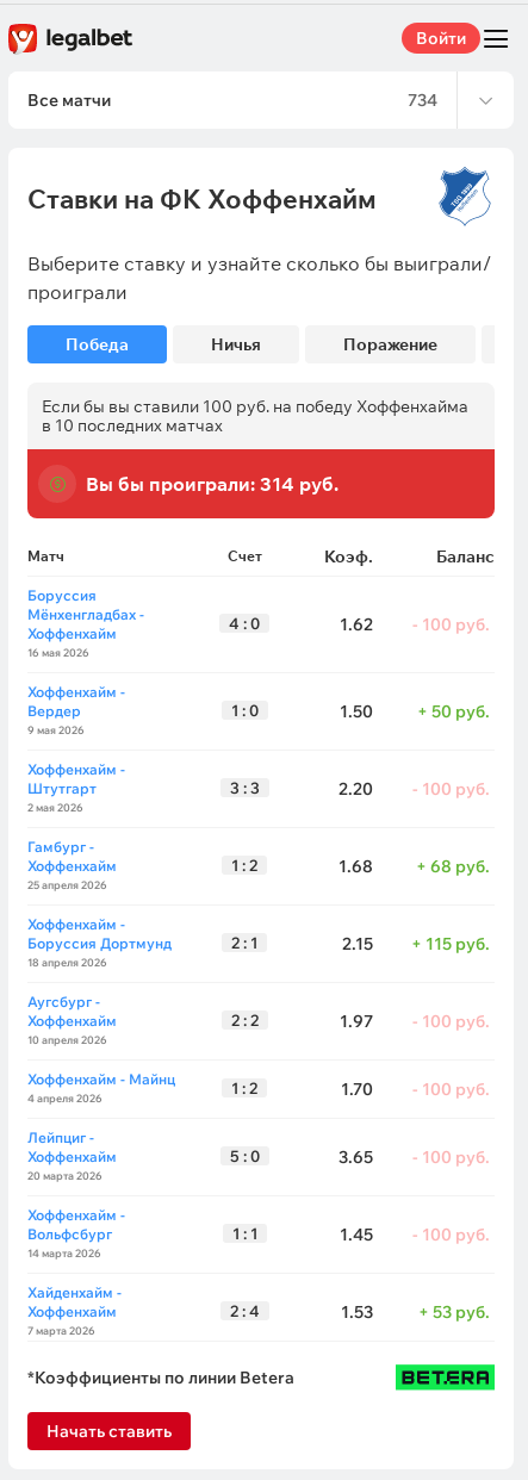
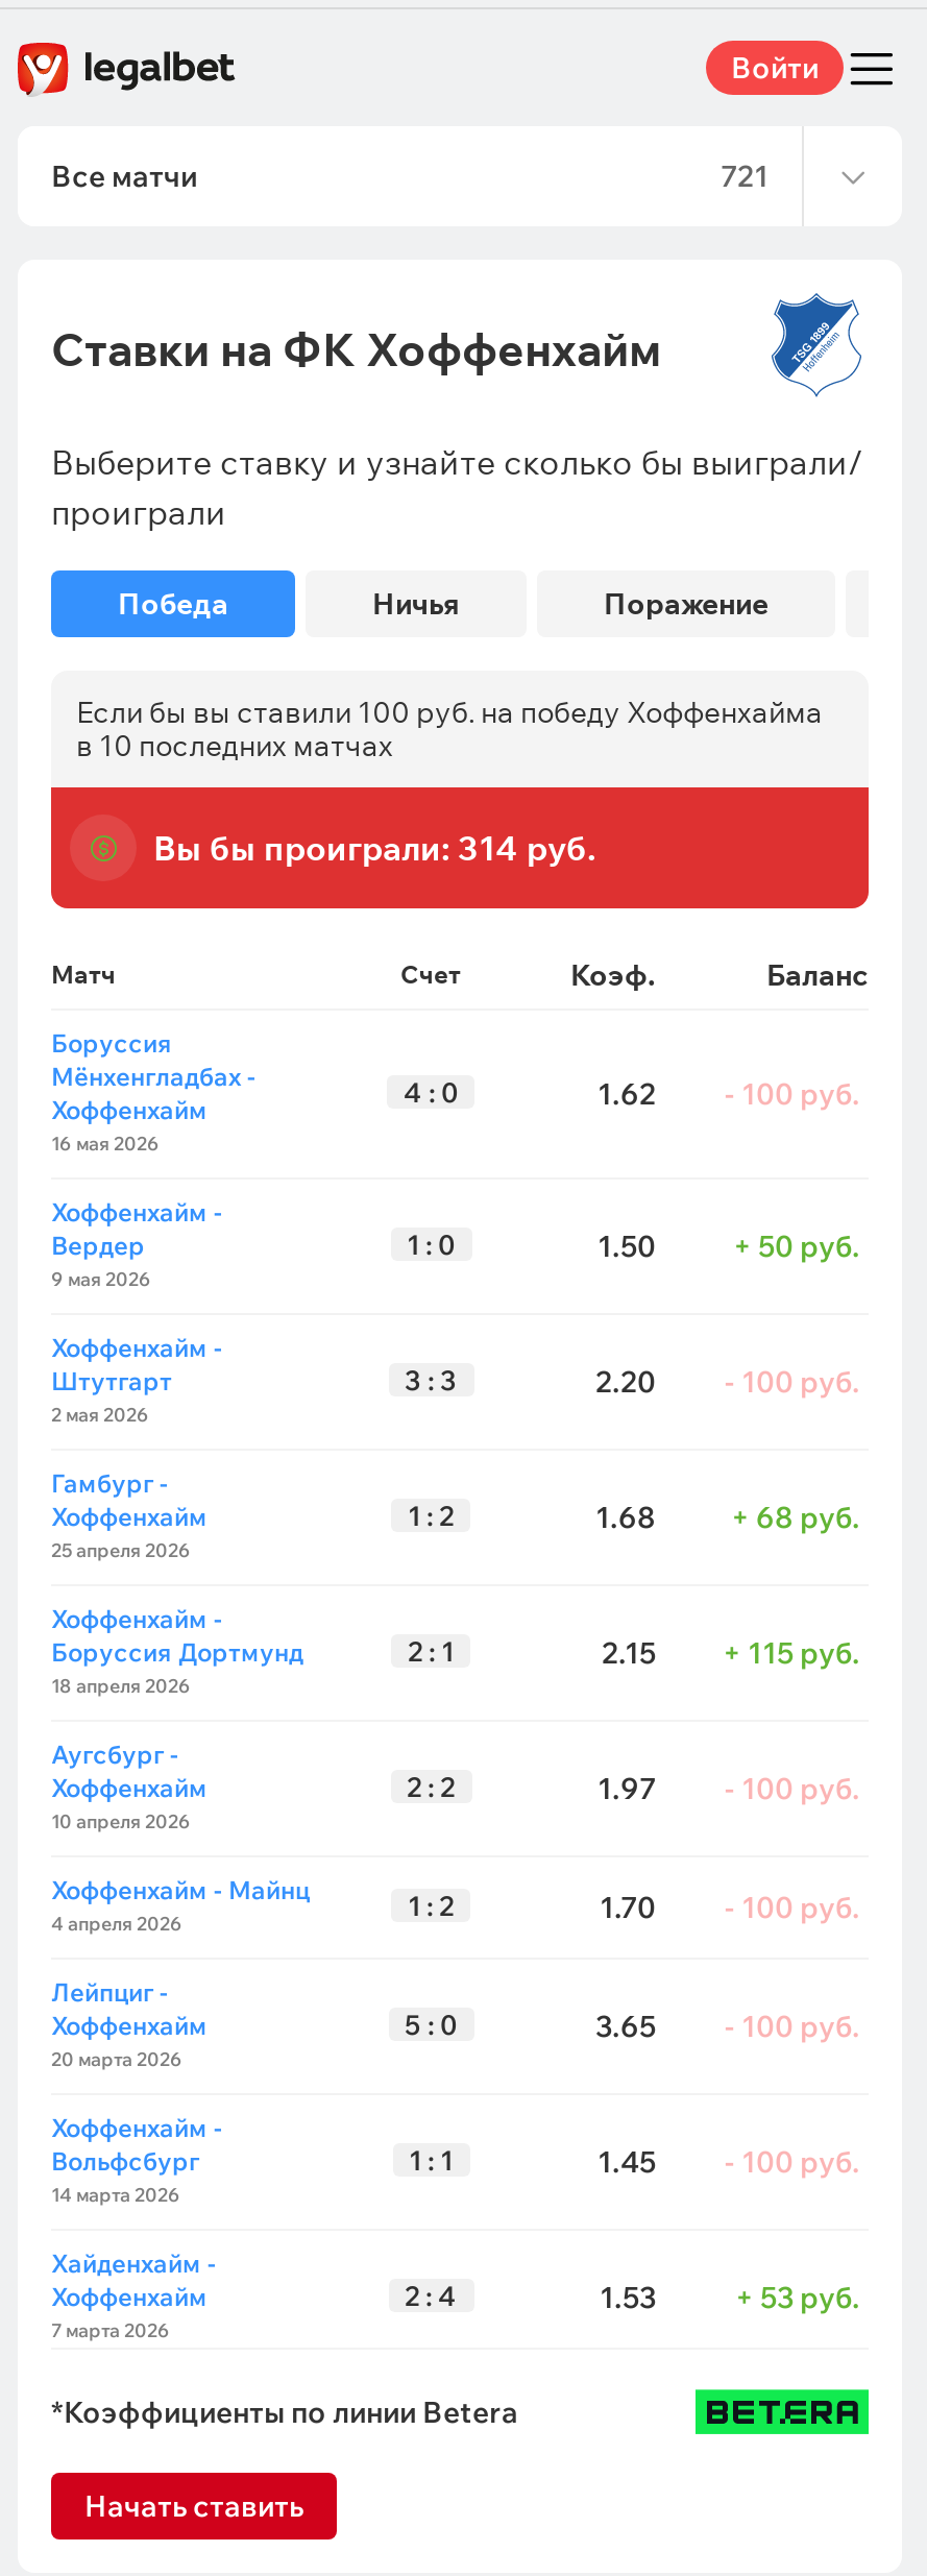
- 734
+ 721
